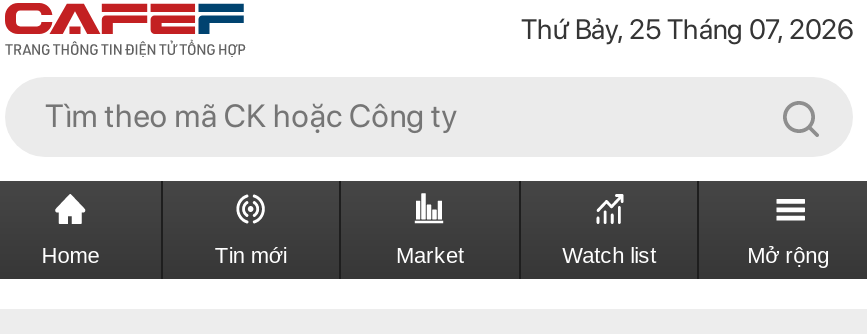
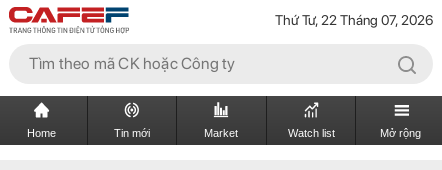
- Thứ Bảy, 25 Tháng 07, 2026
+ Thứ Tư, 22 Tháng 07, 2026
